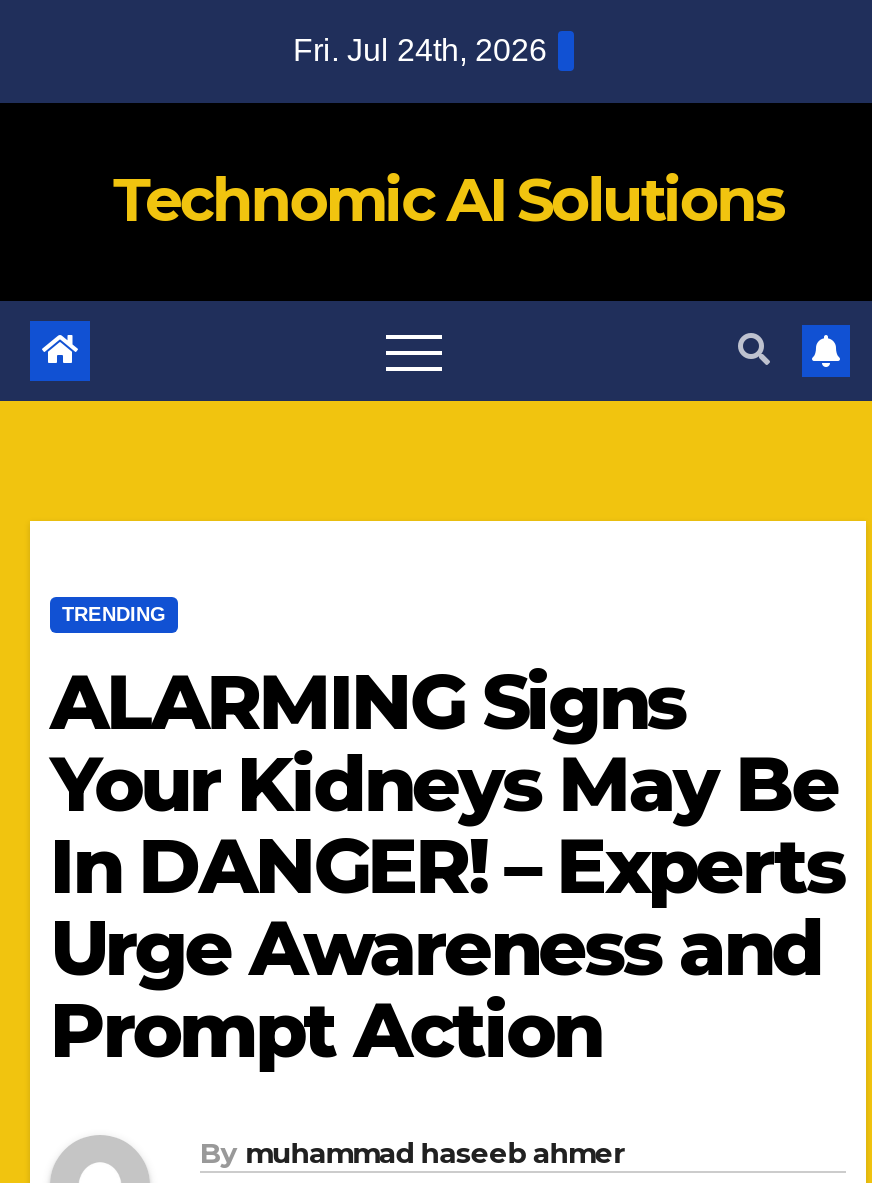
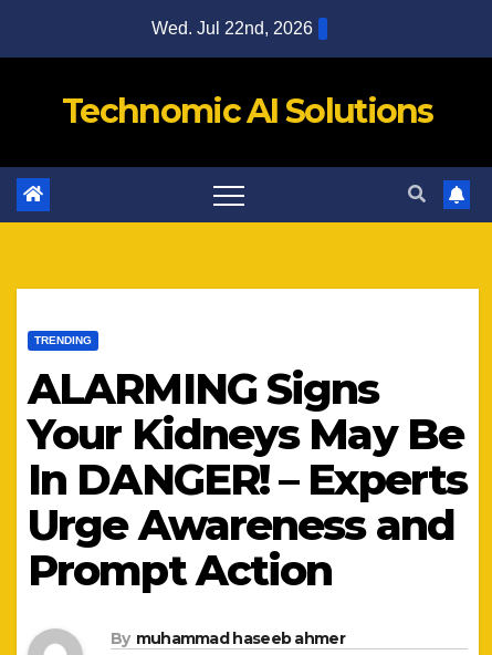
- Fri. Jul 24th, 2026
+ Wed. Jul 22nd, 2026
